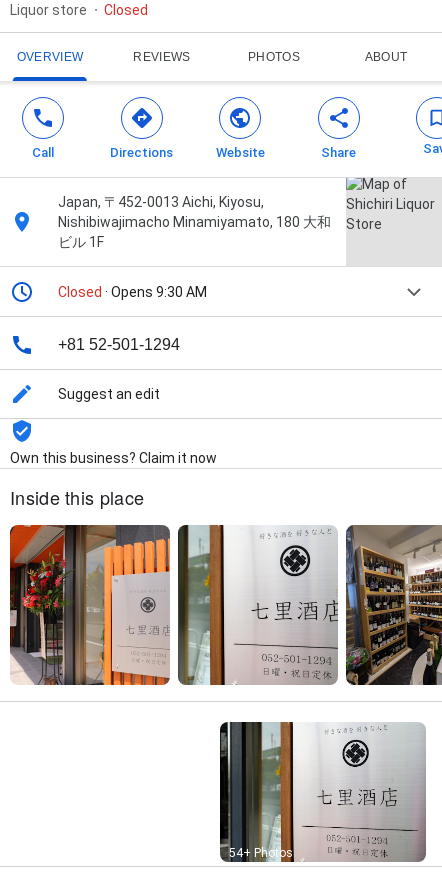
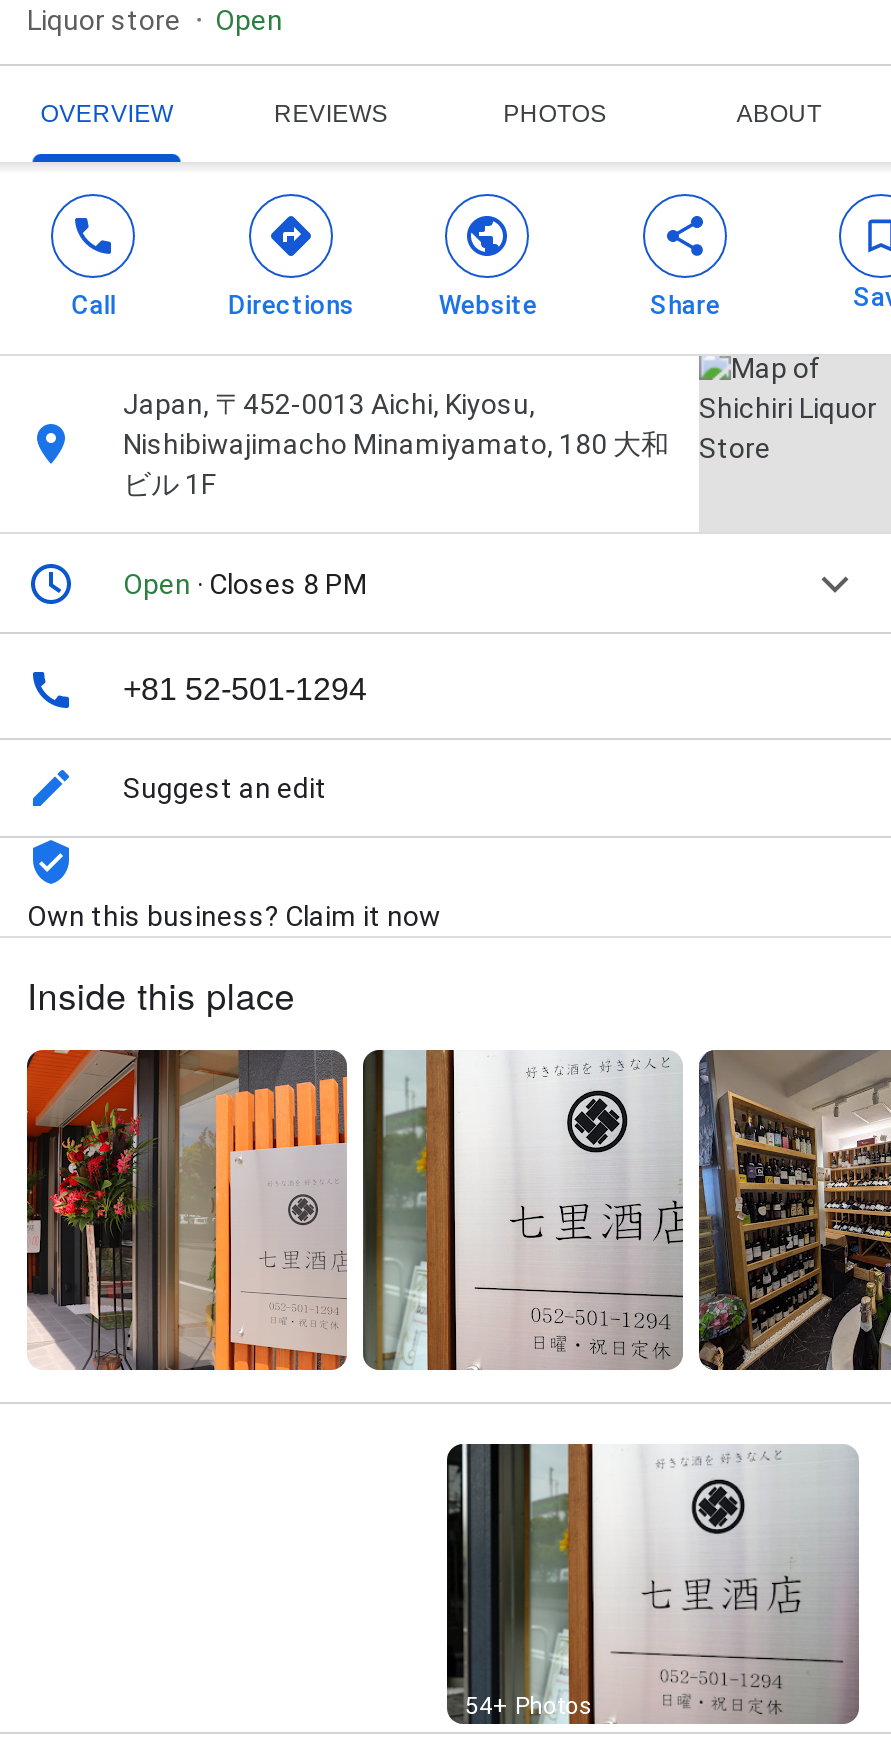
- Closed
+ Open

- Closed · Opens 9:30 AM
+ Open · Closes 8 PM
